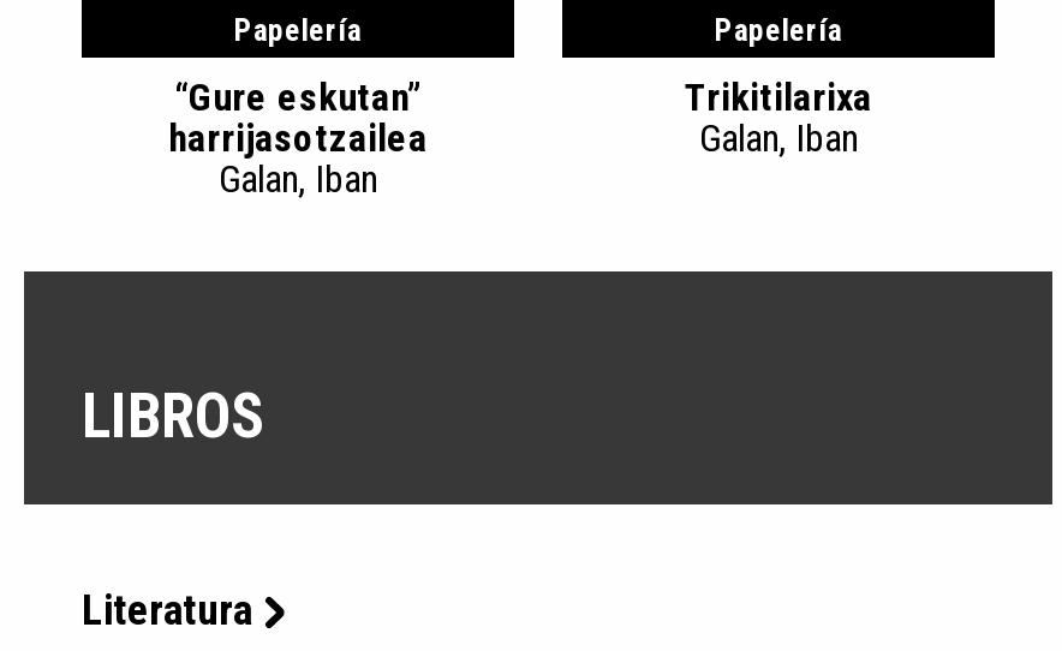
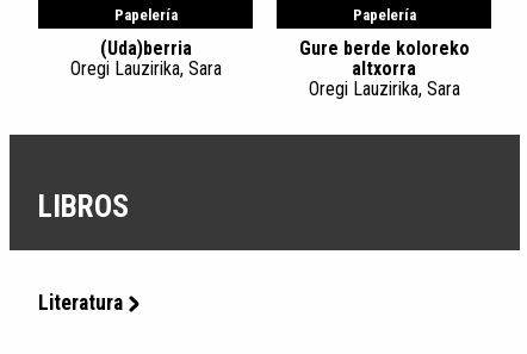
- “Gure eskutan”
- harrijasotzailea
- Galan, Iban
+ (Uda)berria
+ Oregi Lauzirika, Sara

- Trikitilarixa
- Galan, Iban
+ Gure berde koloreko
+ altxorra
+ Oregi Lauzirika, Sara
